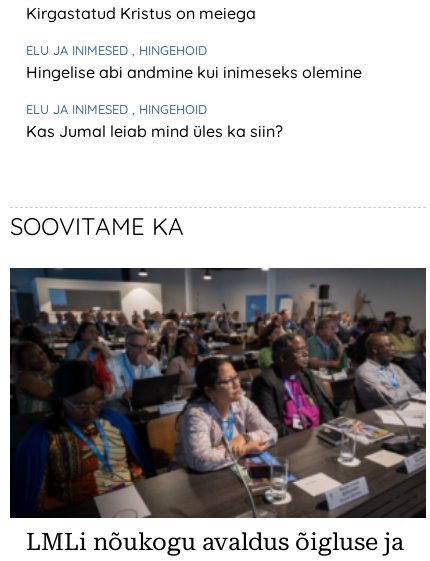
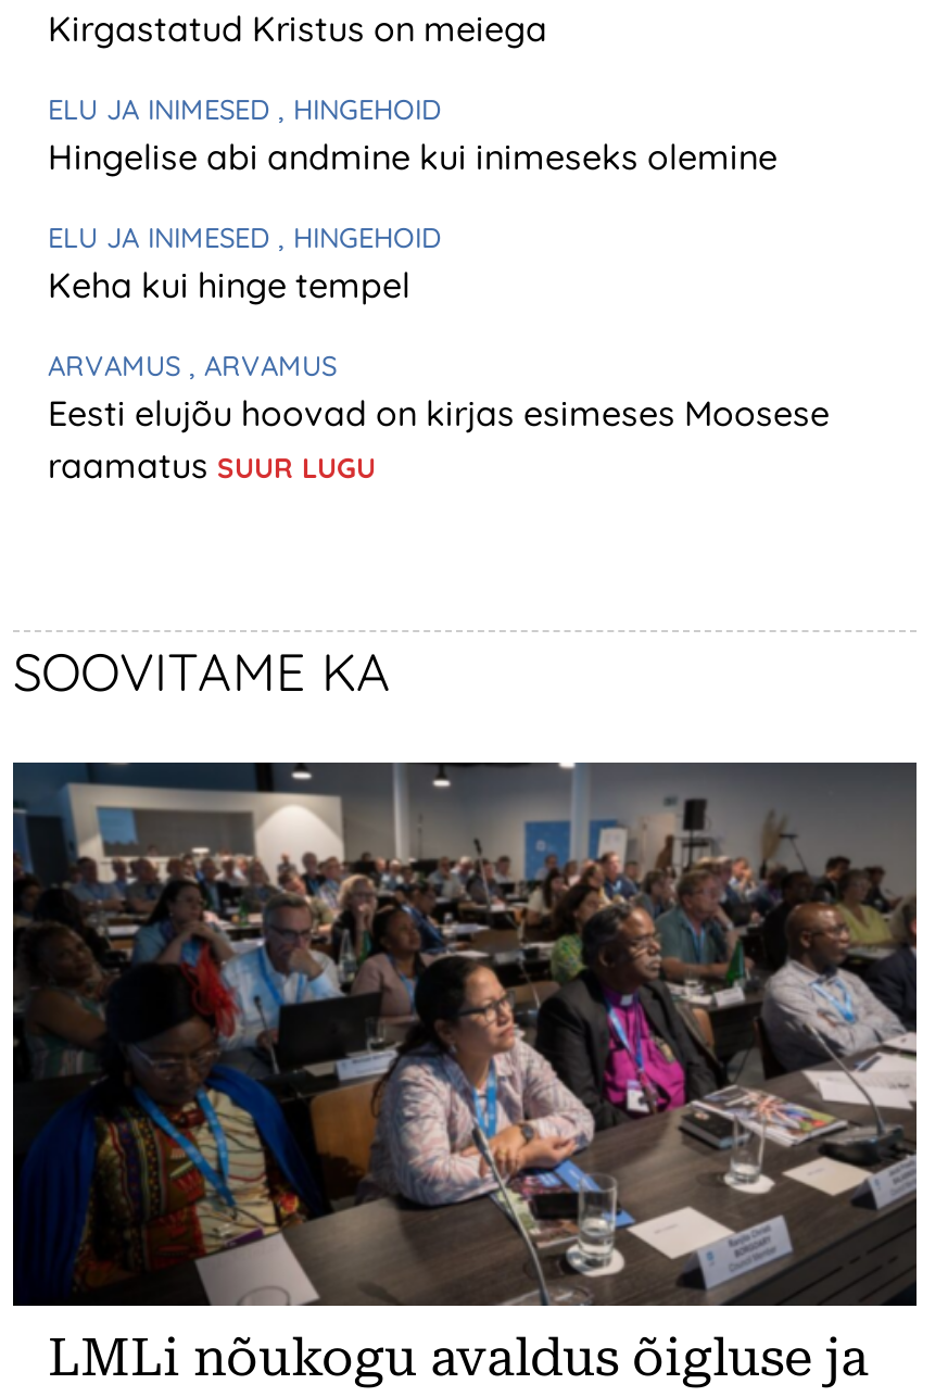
- Kas Jumal leiab mind üles ka siin?
+ Keha kui hinge tempel
+ ARVAMUS, ARVAMUS
+ Eesti elujõu hoovad on kirjas esimeses Moosese
+ raamatus SUUR LUGU
